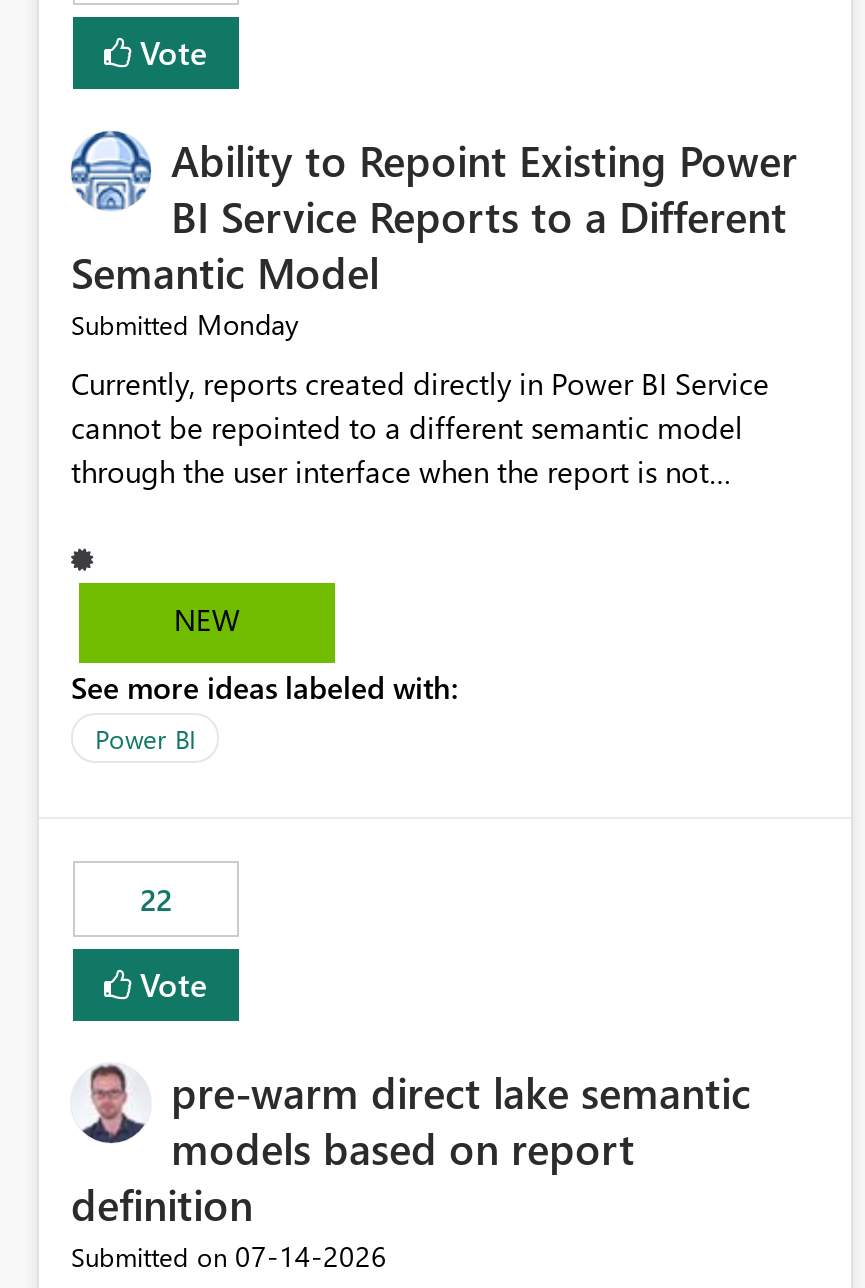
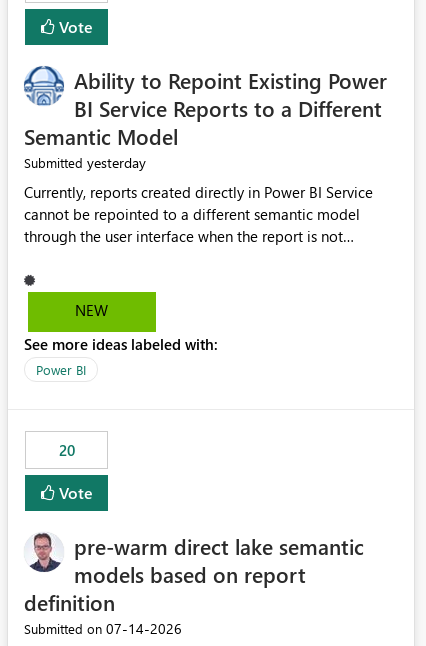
- Submitted Monday
+ Submitted yesterday

- 22
+ 20
